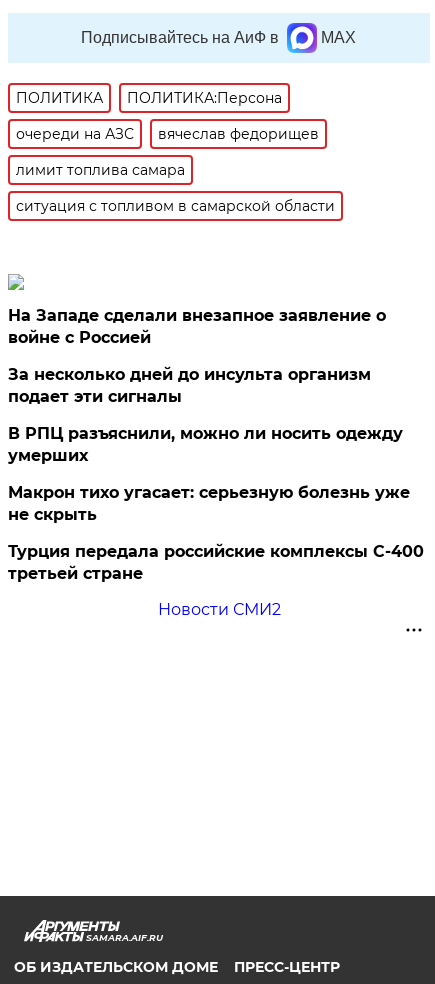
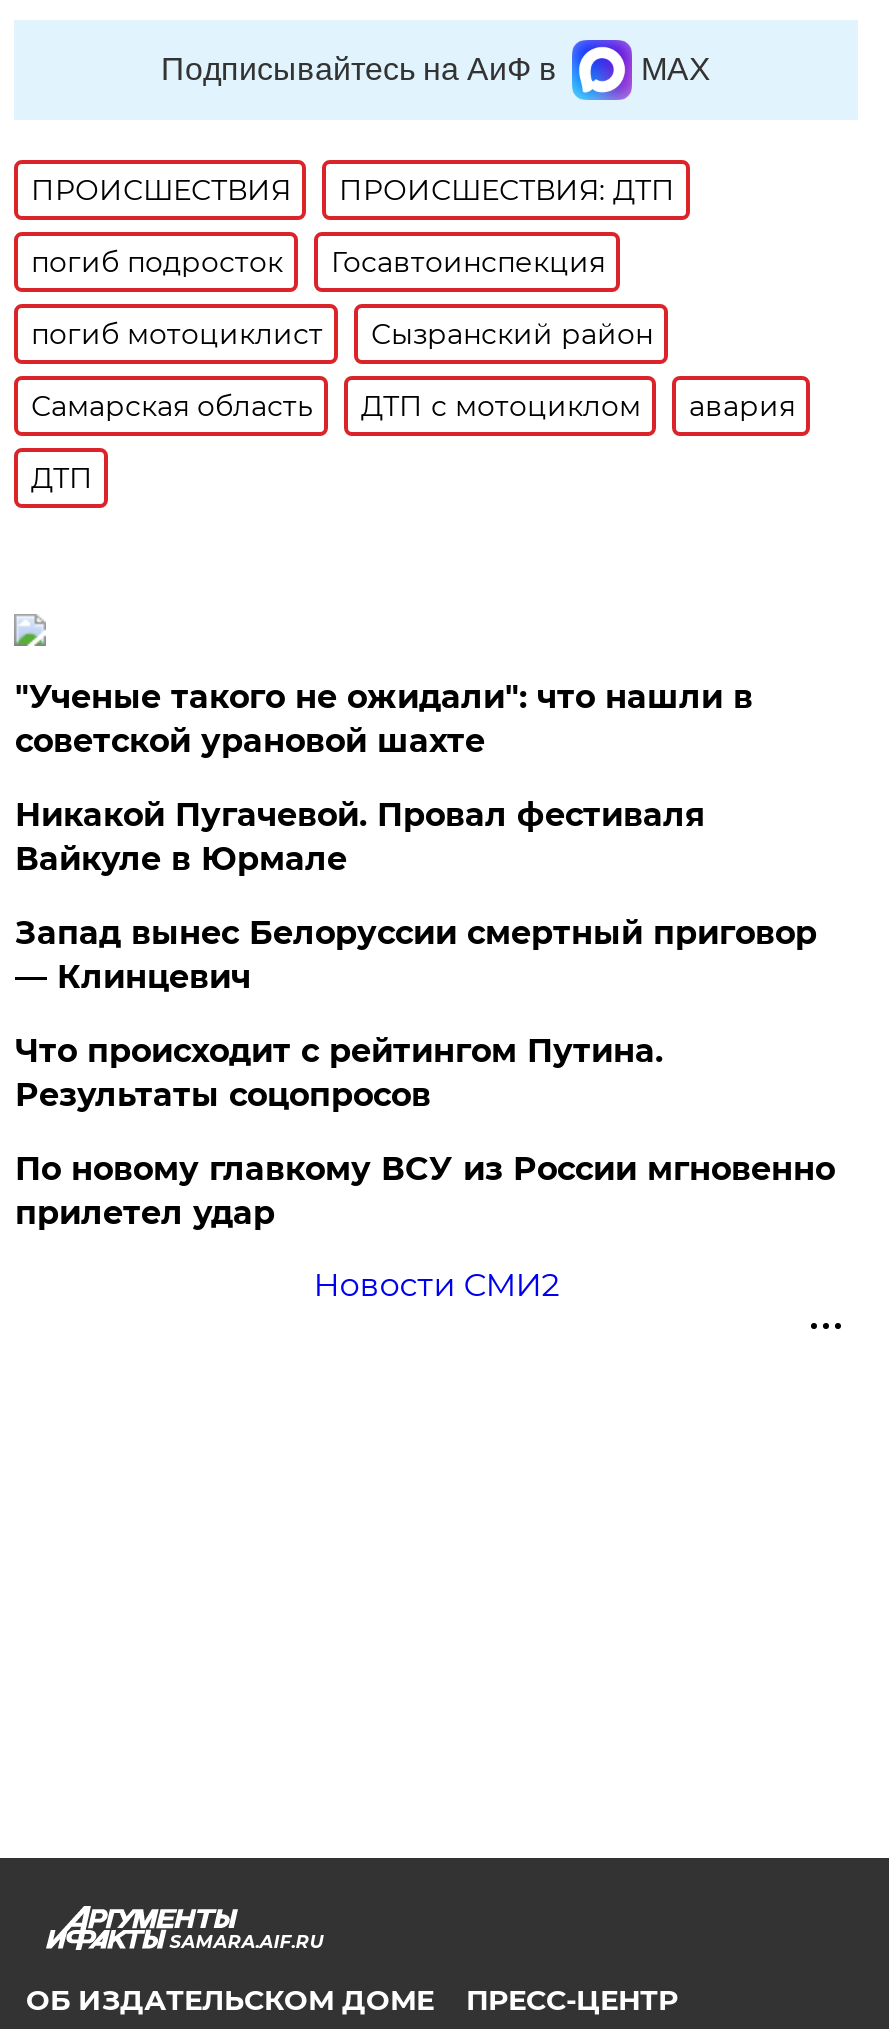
- ПОЛИТИКА
- ПОЛИТИКА:Персона
- очереди на АЗС
- вячеслав федорищев
- лимит топлива самара
- ситуация с топливом в самарской области
+ ПРОИСШЕСТВИЯ
+ ПРОИСШЕСТВИЯ: ДТП
+ погиб подросток
+ Госавтоинспекция
+ погиб мотоциклист
+ Сызранский район
+ Самарская область
+ ДТП с мотоциклом
+ авария
+ ДТП

- На Западе сделали внезапное заявление о
- войне с Россией
- За несколько дней до инсульта организм
- подает эти сигналы
- В РПЦ разъяснили, можно ли носить одежду
- умерших
- Макрон тихо угасает: серьезную болезнь уже
- не скрыть
- Турция передала российские комплексы С-400
- третьей стране
+ "Ученые такого не ожидали": что нашли в
+ советской урановой шахте
+ Никакой Пугачевой. Провал фестиваля
+ Вайкуле в Юрмале
+ Запад вынес Белоруссии смертный приговор
+ — Клинцевич
+ Что происходит с рейтингом Путина.
+ Результаты соцопросов
+ По новому главкому ВСУ из России мгновенно
+ прилетел удар
